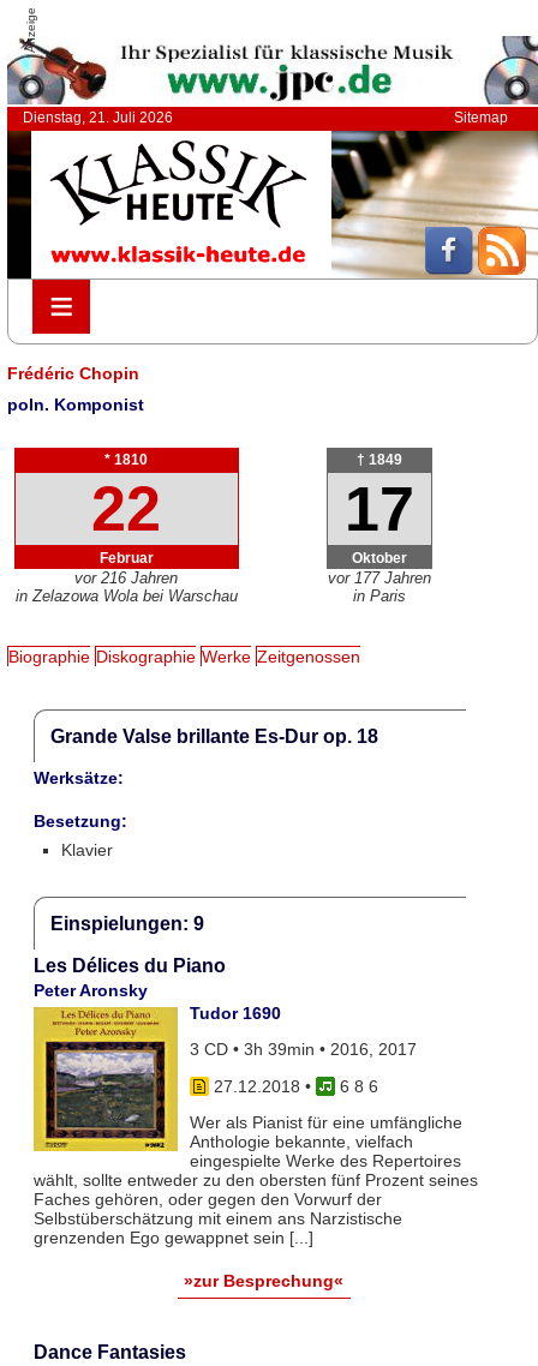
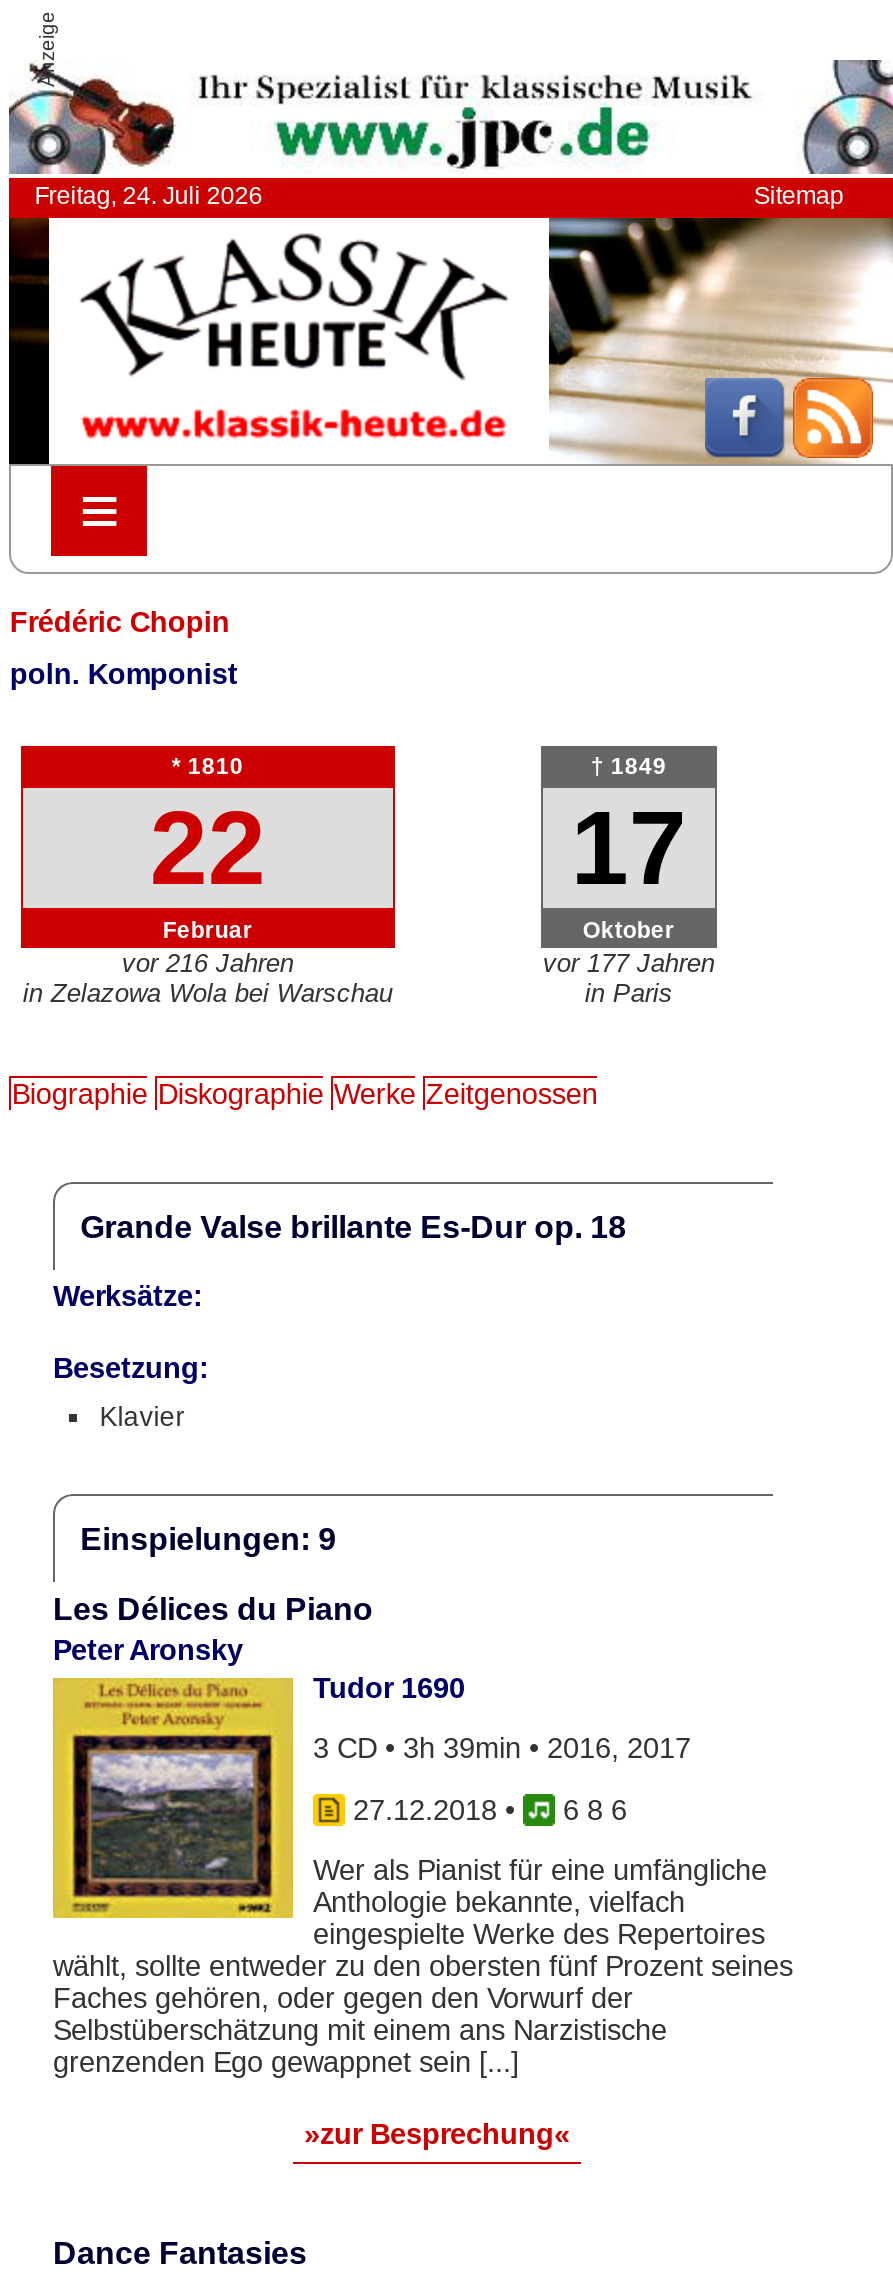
- Dienstag, 21. Juli 2026
+ Freitag, 24. Juli 2026
